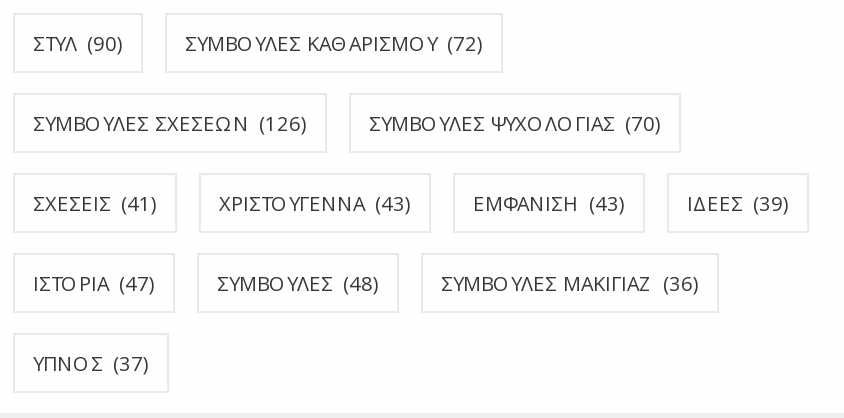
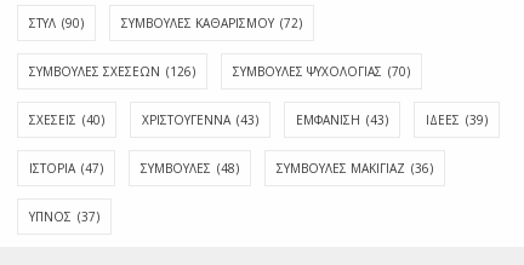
- ΣΧΕΣΕΙΣ (41)
+ ΣΧΕΣΕΙΣ (40)
